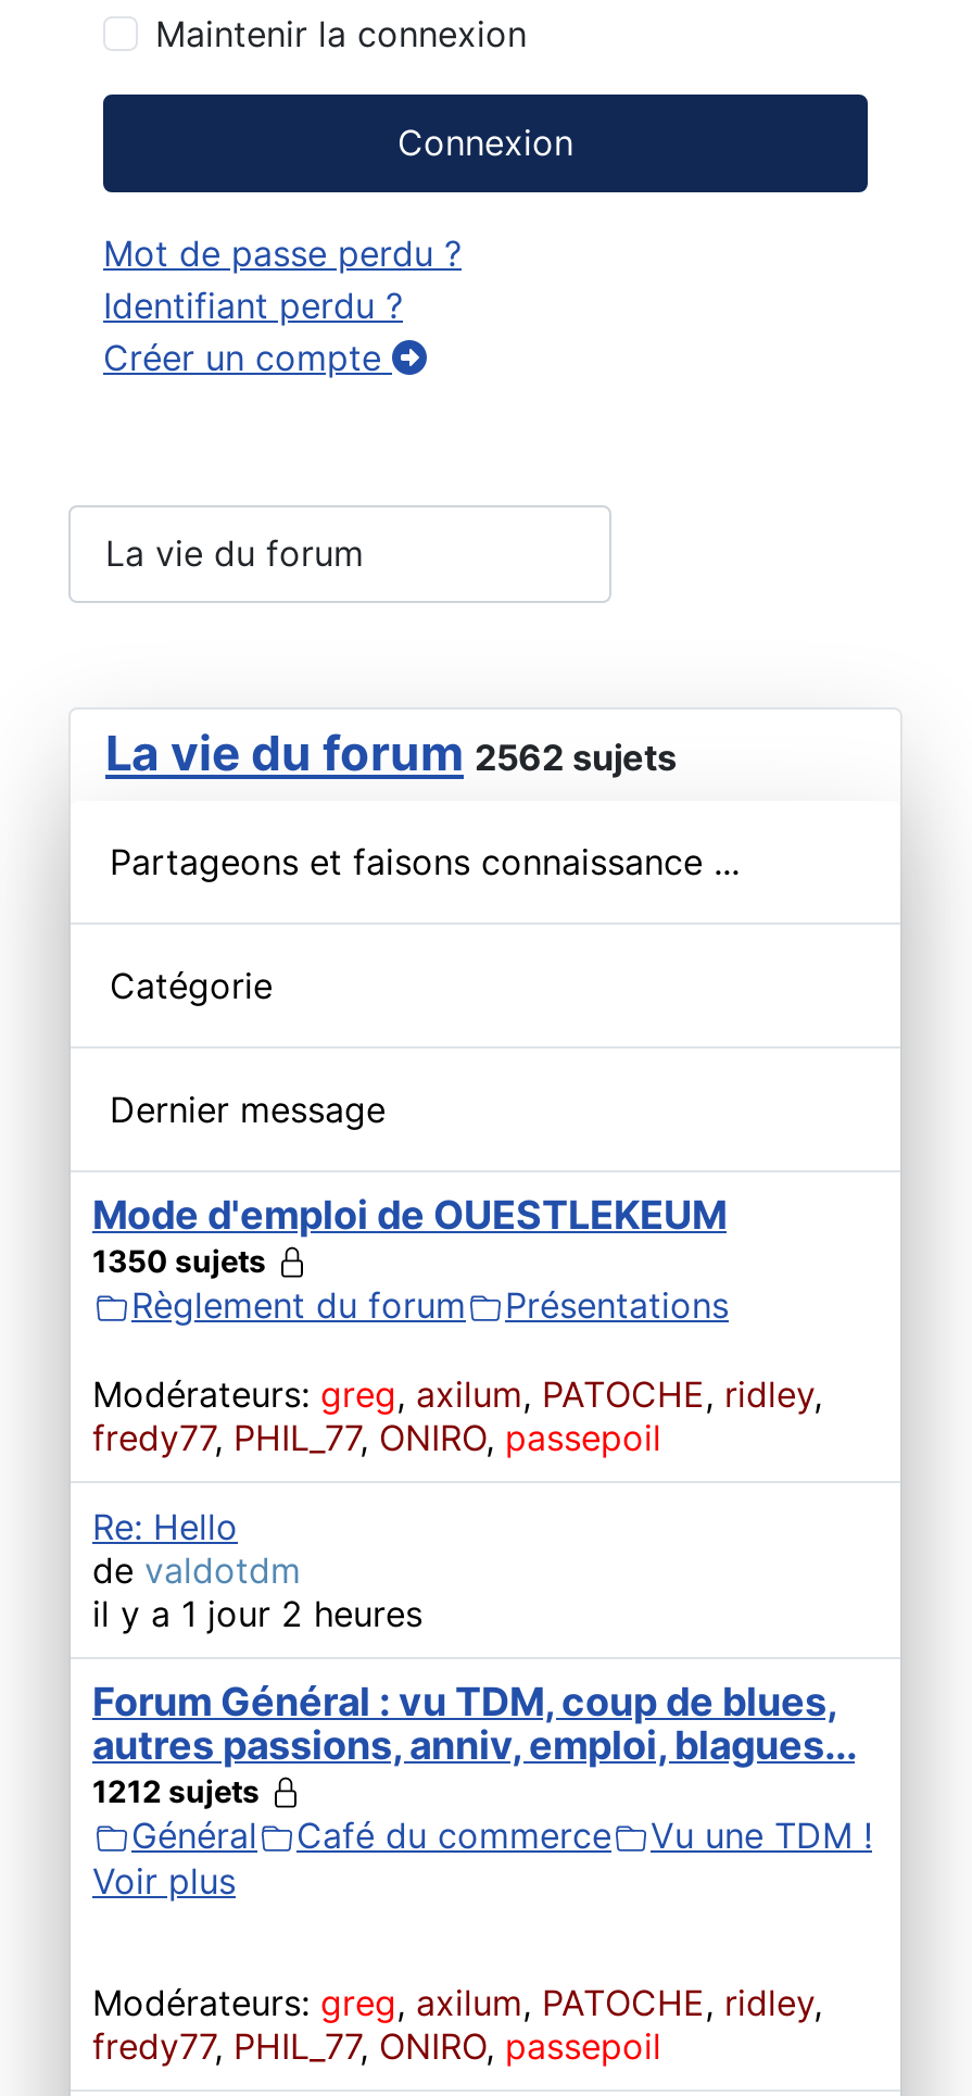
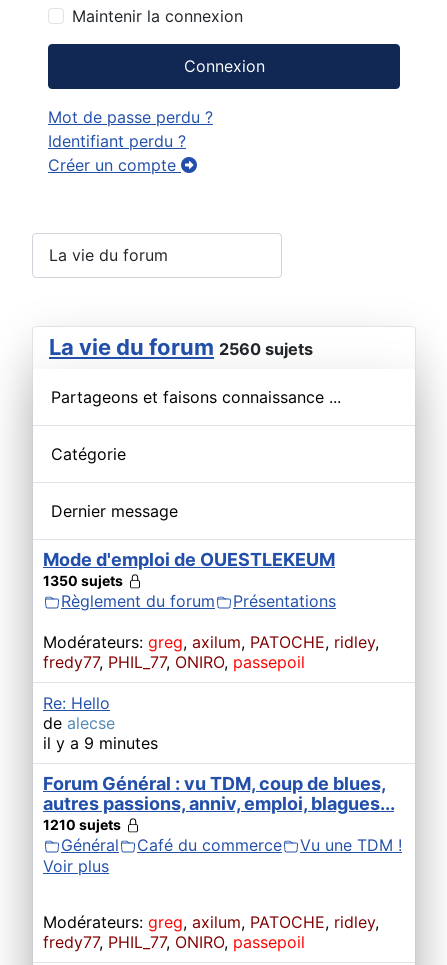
- La vie du forum 2562 sujets
+ La vie du forum 2560 sujets

- de valdotdm
- il y a 1 jour 2 heures
+ de alecse
+ il y a 9 minutes

- 1212 sujets
+ 1210 sujets
